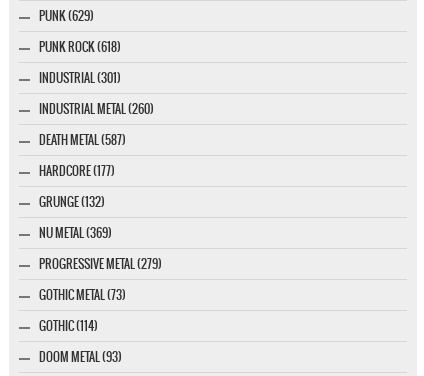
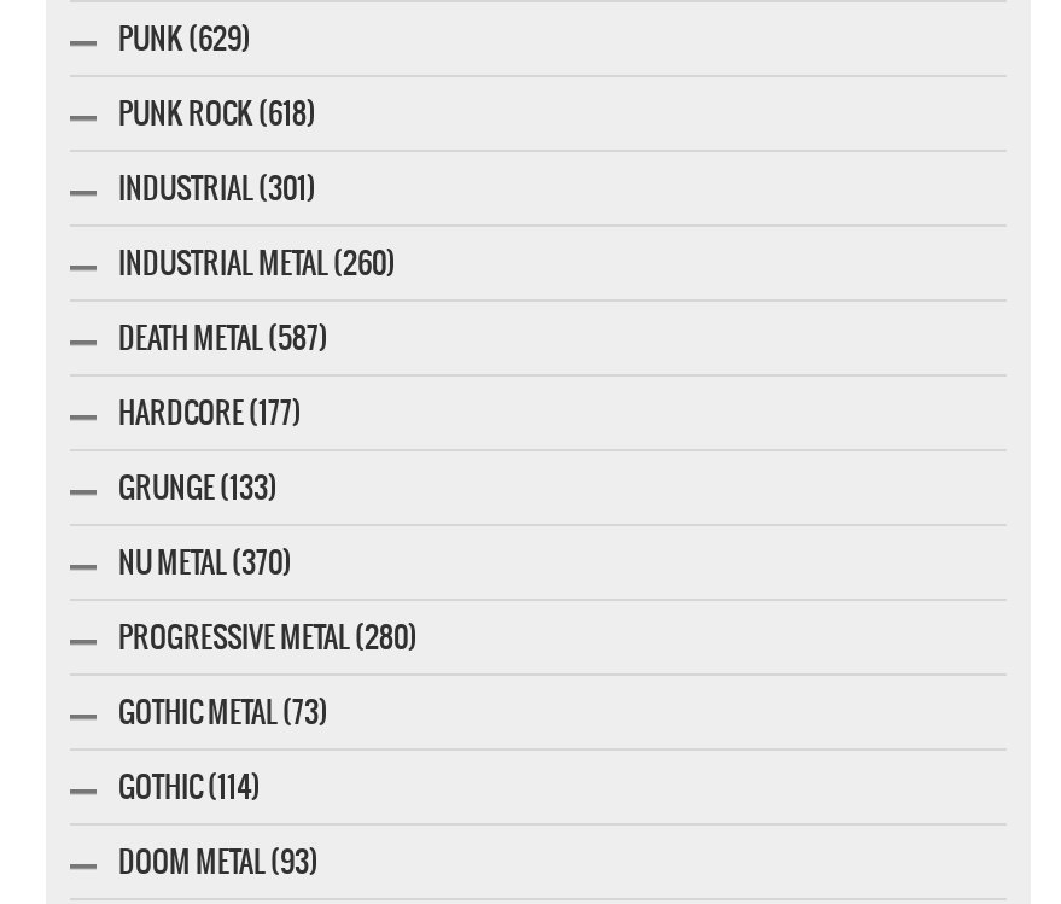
- GRUNGE (132)
+ GRUNGE (133)

- NU METAL (369)
+ NU METAL (370)

- PROGRESSIVE METAL (279)
+ PROGRESSIVE METAL (280)
